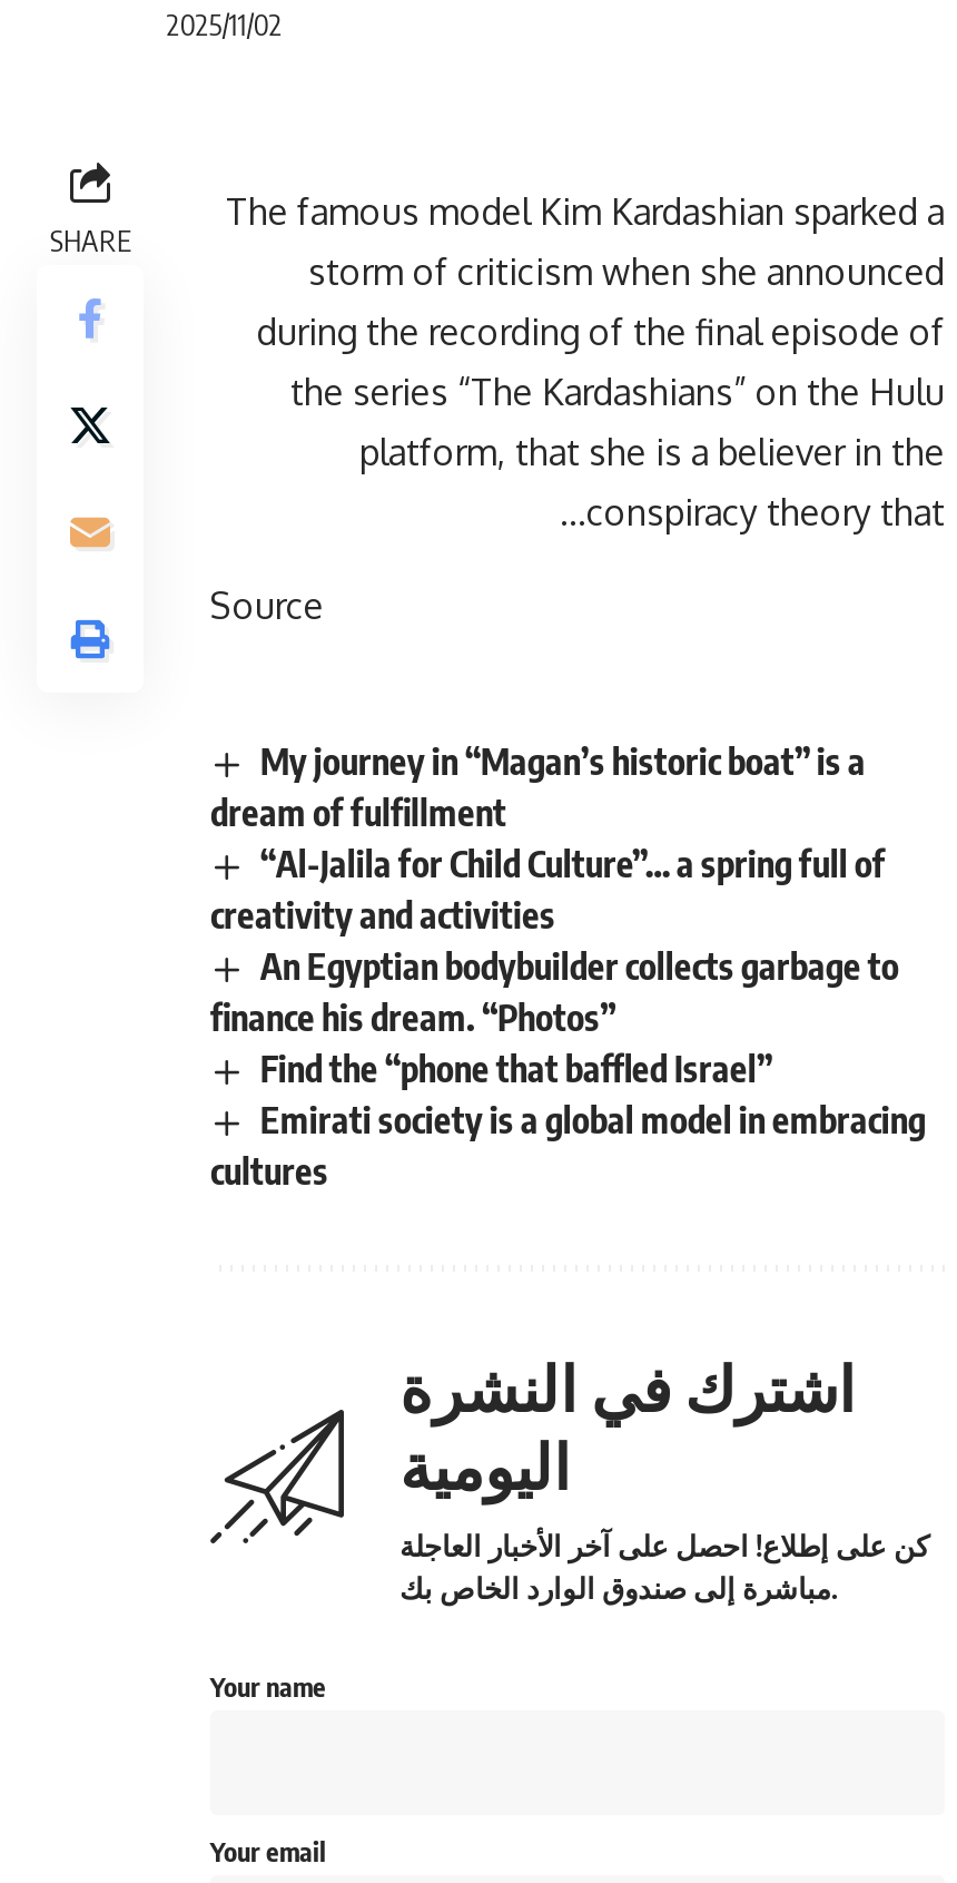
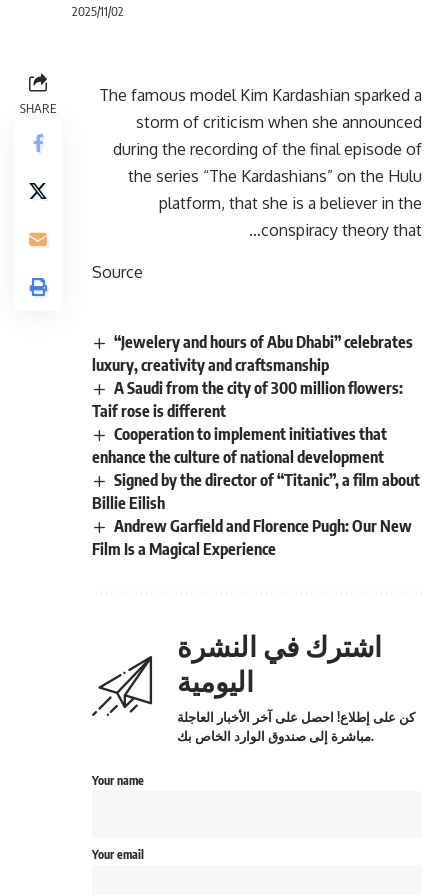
- My journey in “Magan’s historic boat” is a
- dream of fulfillment
- “Al-Jalila for Child Culture”… a spring full of
- creativity and activities
- An Egyptian bodybuilder collects garbage to
- finance his dream. “Photos”
- Find the “phone that baffled Israel”
- Emirati society is a global model in embracing
- cultures
+ “Jewelery and hours of Abu Dhabi” celebrates
+ luxury, creativity and craftsmanship
+ A Saudi from the city of 300 million flowers:
+ Taif rose is different
+ Cooperation to implement initiatives that
+ enhance the culture of national development
+ Signed by the director of “Titanic”, a film about
+ Billie Eilish
+ Andrew Garfield and Florence Pugh: Our New
+ Film Is a Magical Experience
